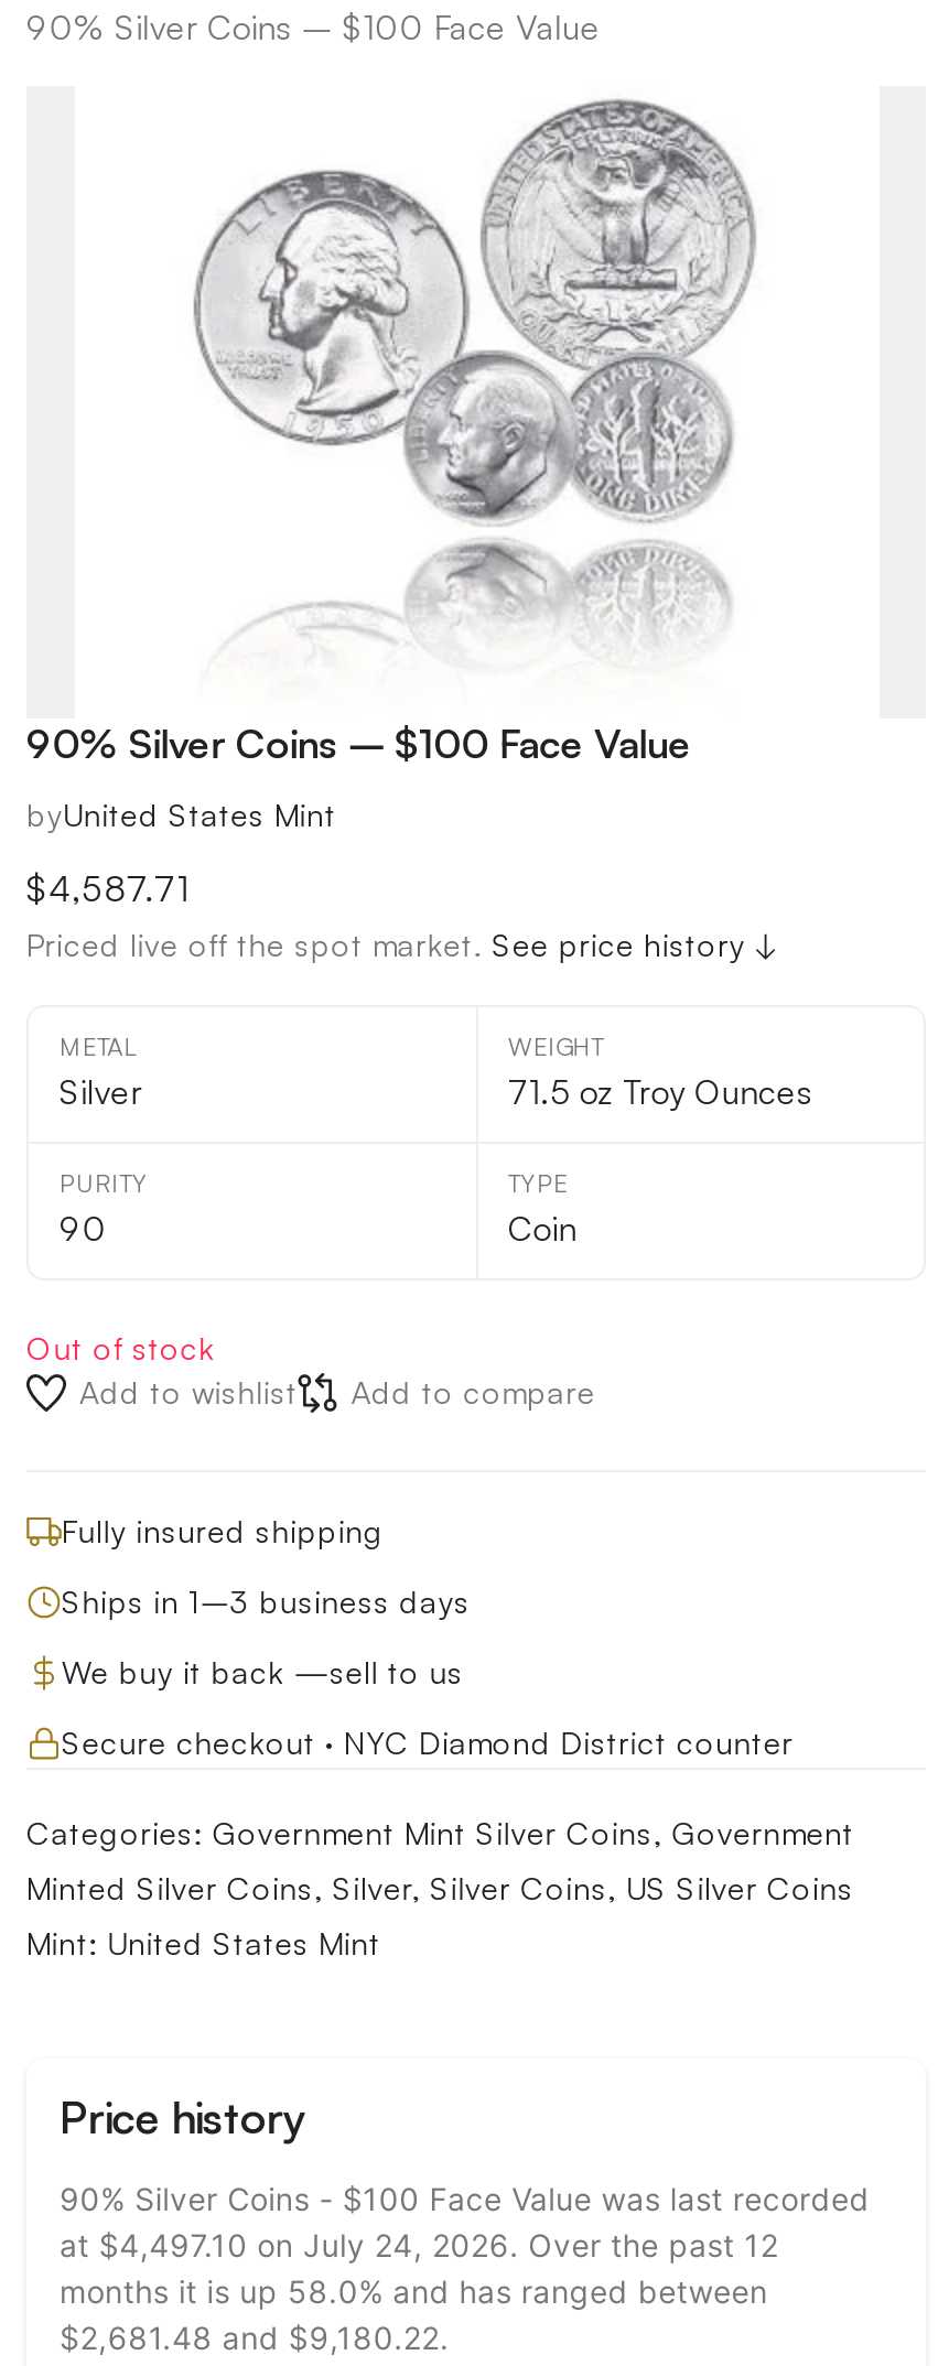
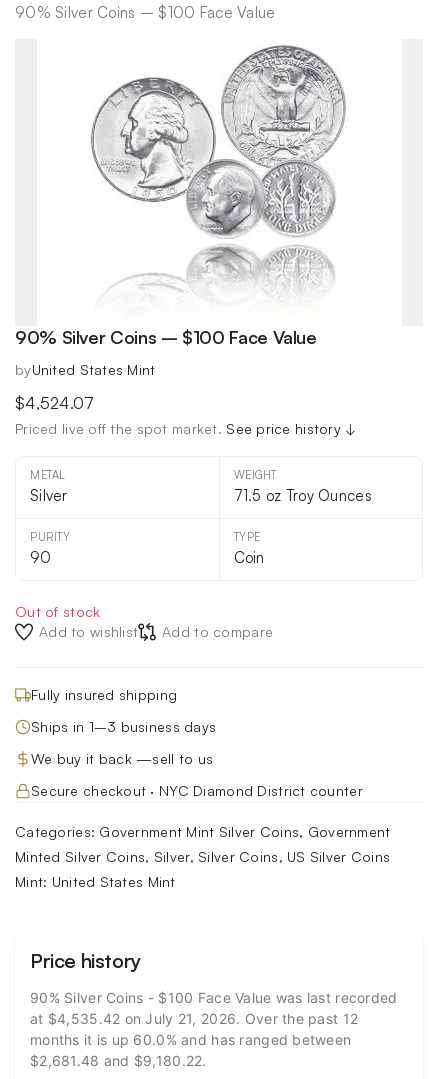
- $4,587.71
+ $4,524.07

- at $4,497.10 on July 24, 2026. Over the past 12
+ at $4,535.42 on July 21, 2026. Over the past 12

- months it is up 58.0% and has ranged between
+ months it is up 60.0% and has ranged between
